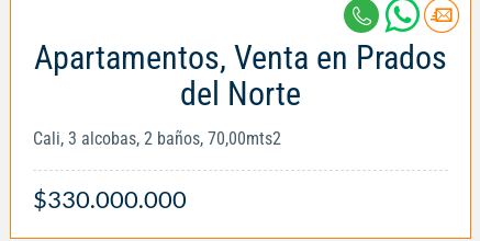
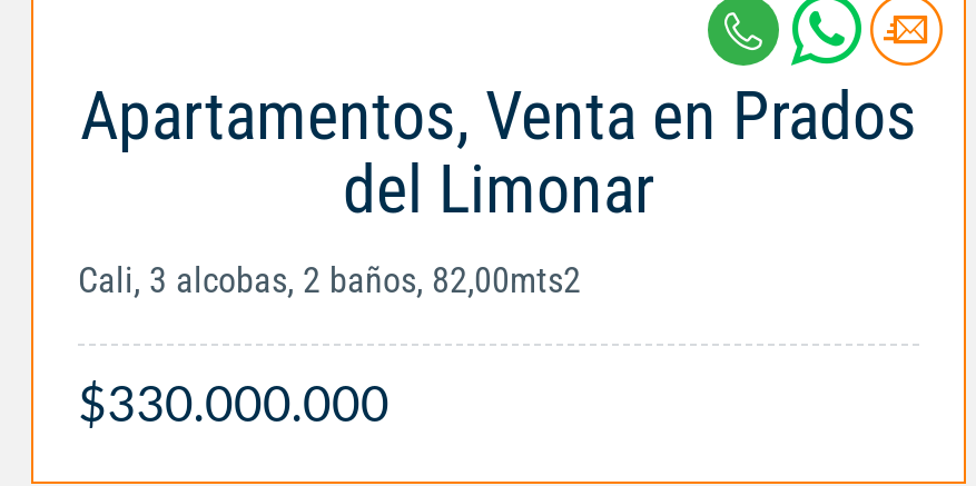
- del Norte
+ del Limonar

- Cali, 3 alcobas, 2 baños, 70,00mts2
+ Cali, 3 alcobas, 2 baños, 82,00mts2
